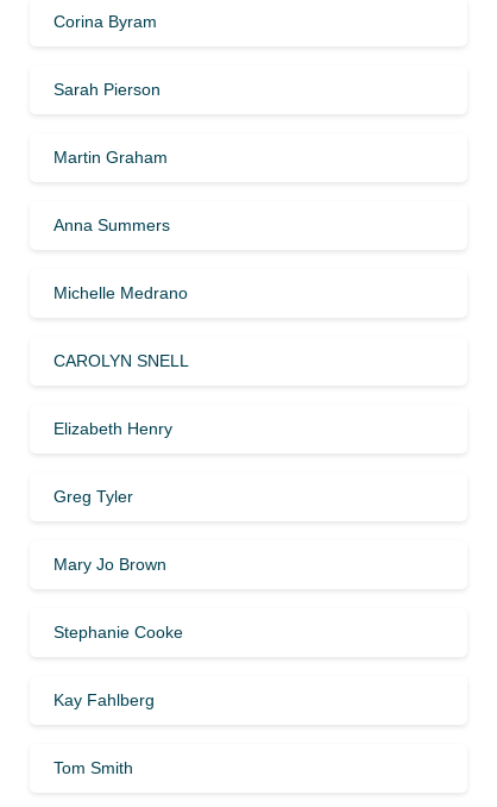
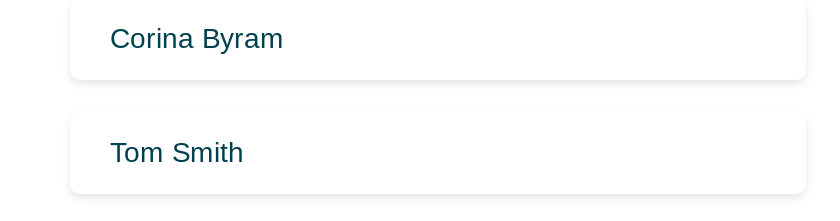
- Sarah Pierson

- Martin Graham

- Anna Summers

- Michelle Medrano

- CAROLYN SNELL

- Elizabeth Henry

- Greg Tyler

- Mary Jo Brown

- Stephanie Cooke

- Kay Fahlberg
